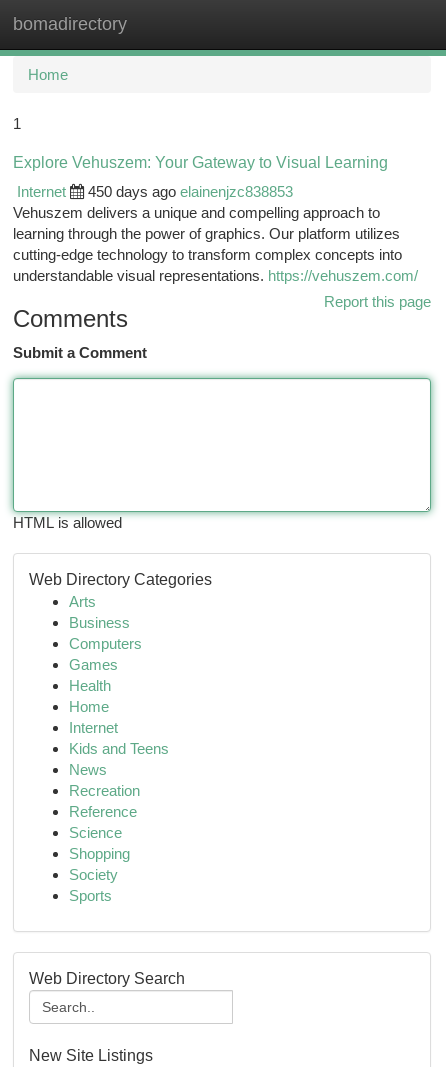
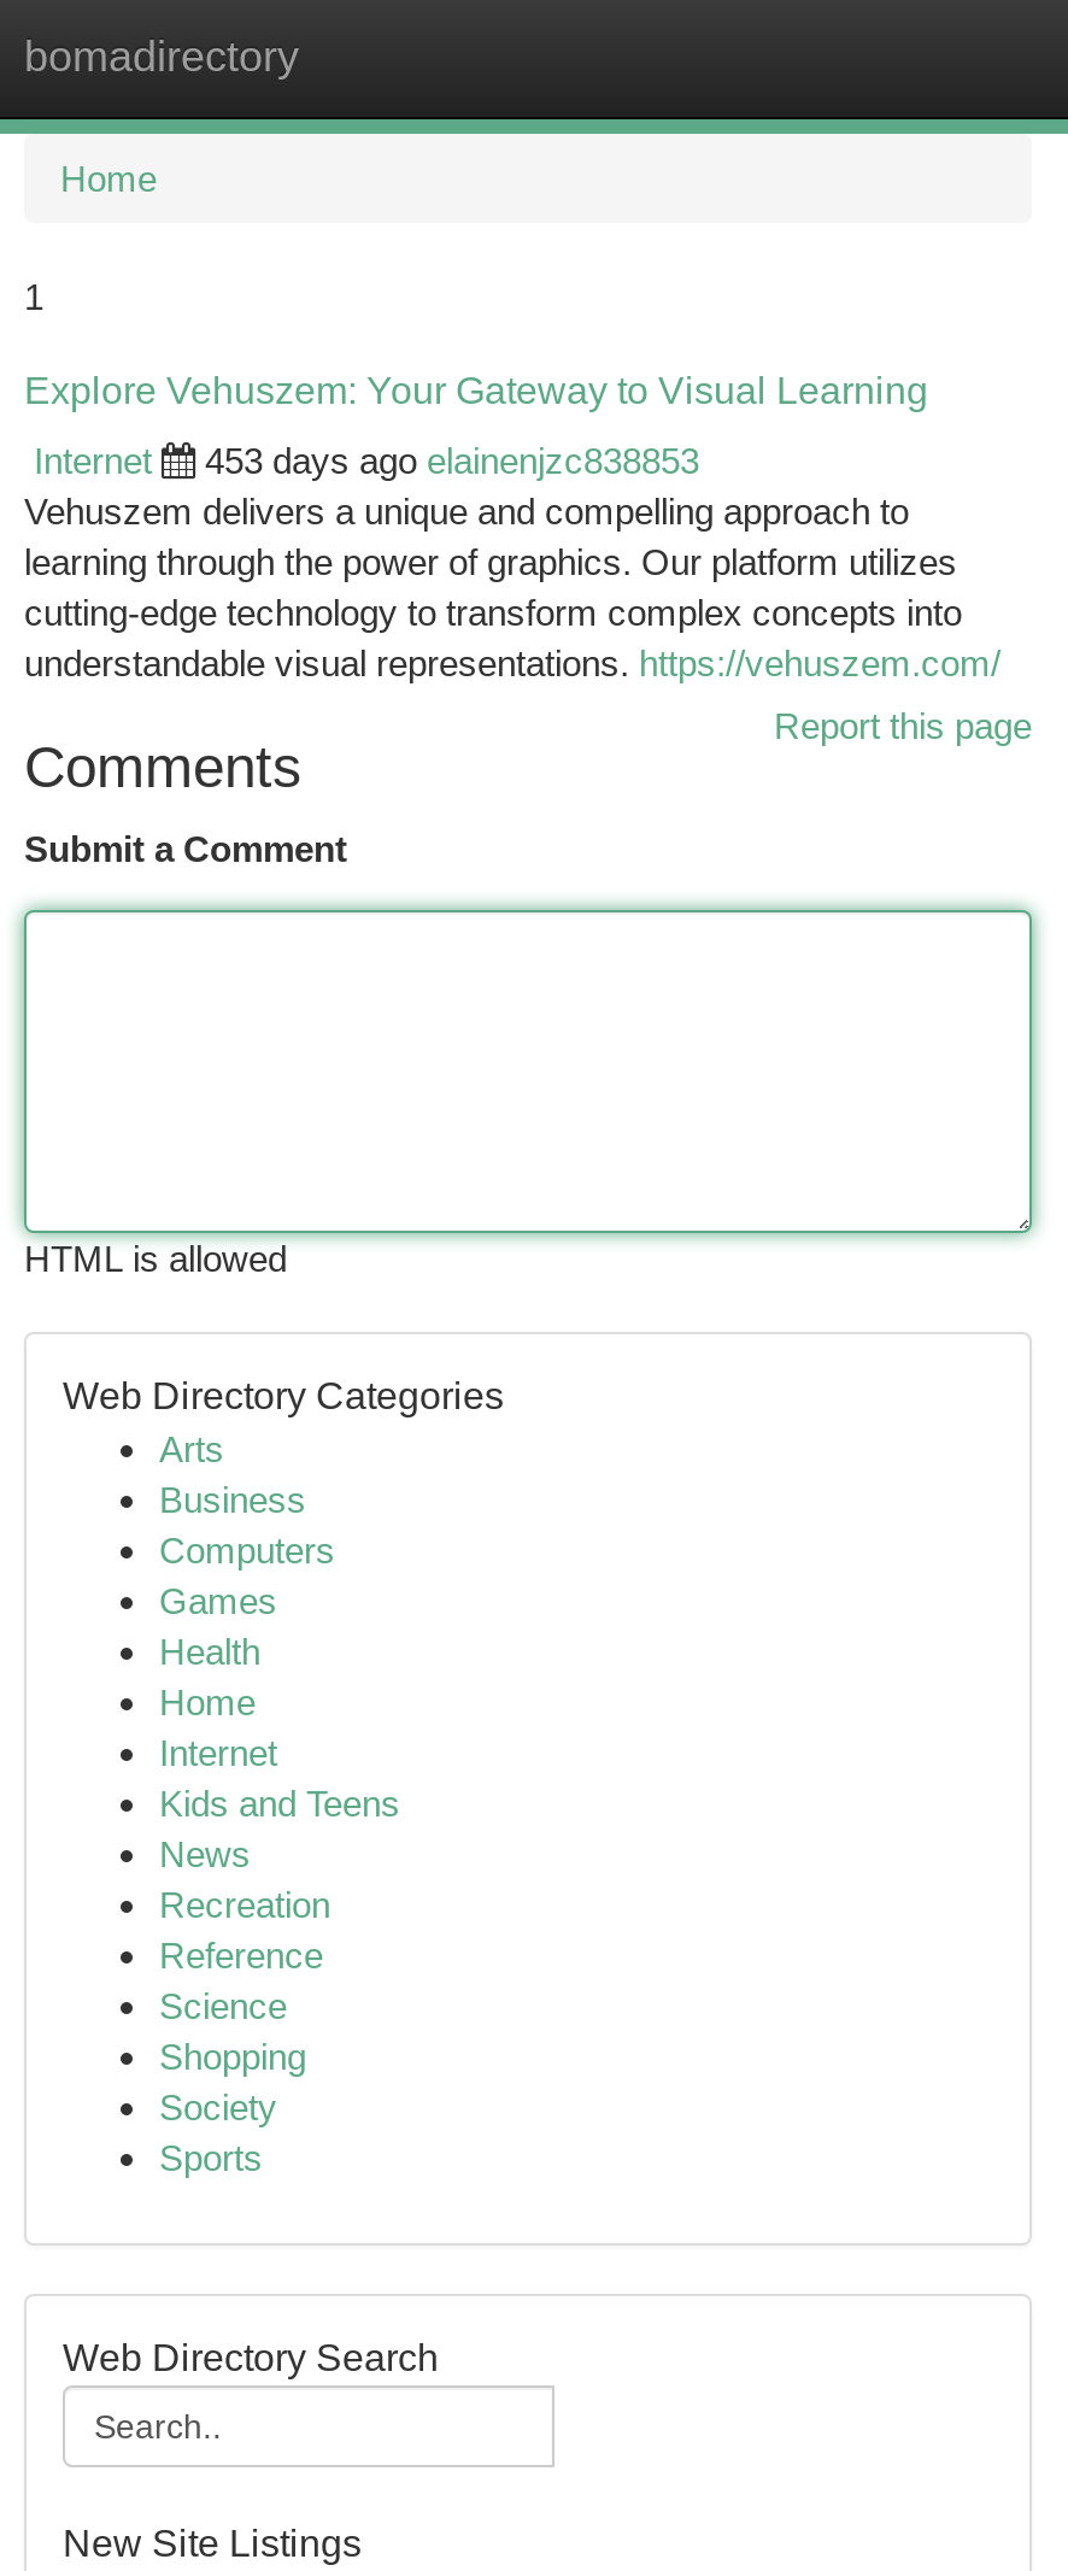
- 450 days ago elainenjzc838853
+ 453 days ago elainenjzc838853
